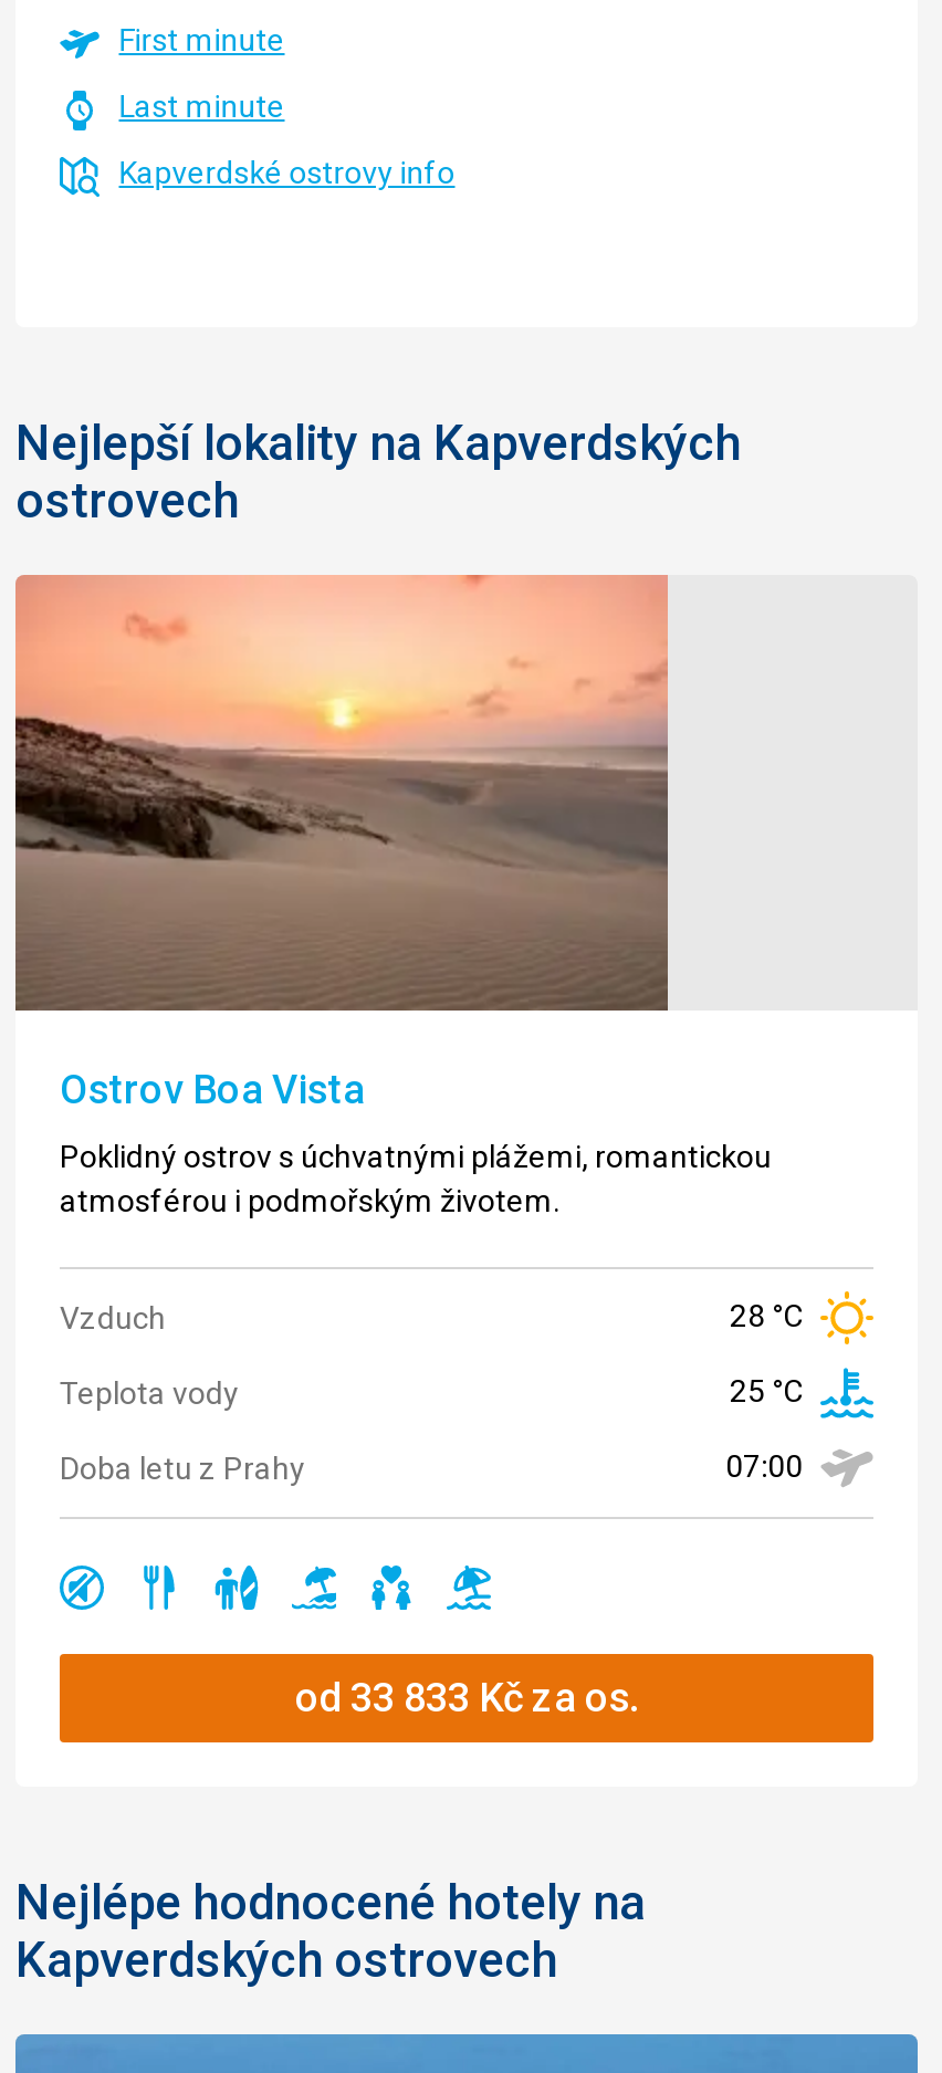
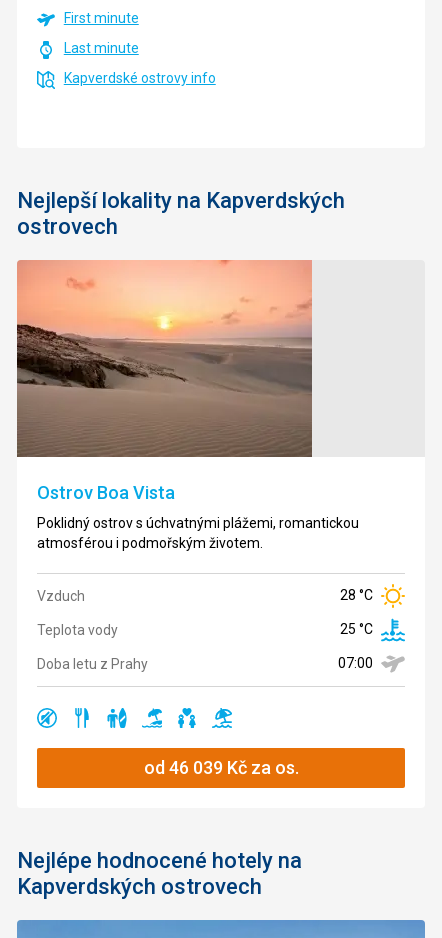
- od 33 833 Kč za os.
+ od 46 039 Kč za os.
